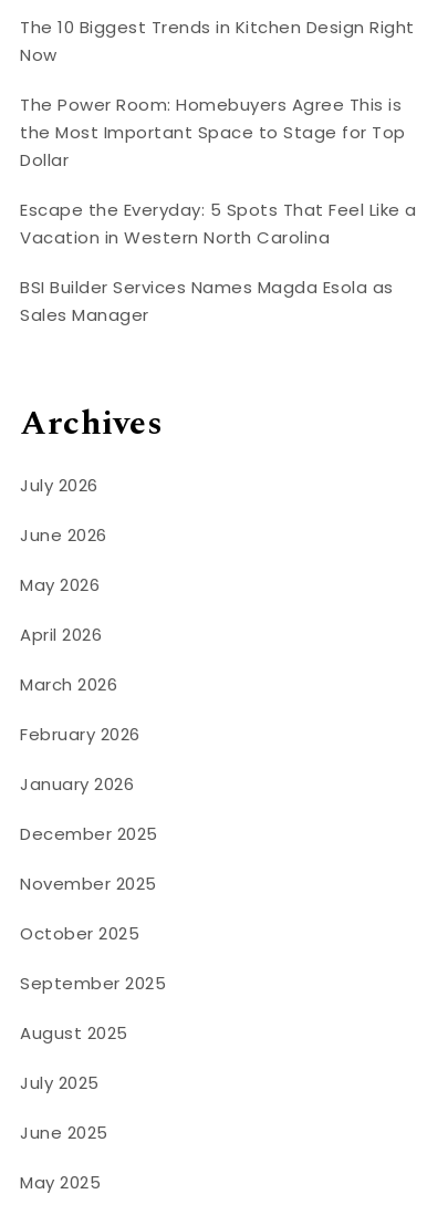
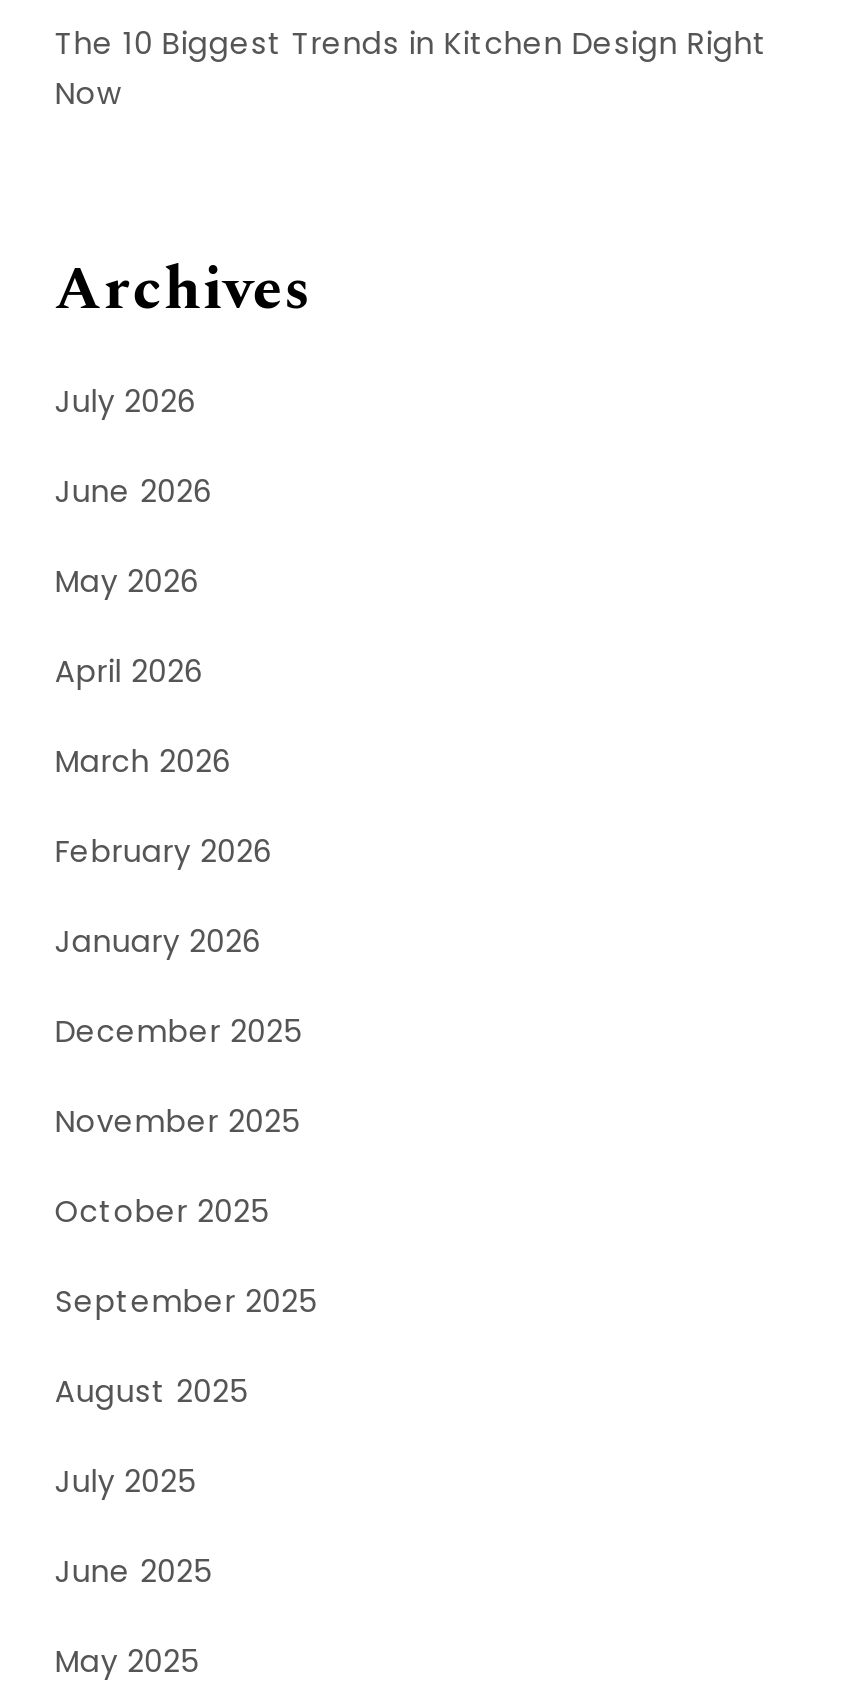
- The Power Room: Homebuyers Agree This is
- the Most Important Space to Stage for Top
- Dollar
- Escape the Everyday: 5 Spots That Feel Like a
- Vacation in Western North Carolina
- BSI Builder Services Names Magda Esola as
- Sales Manager
